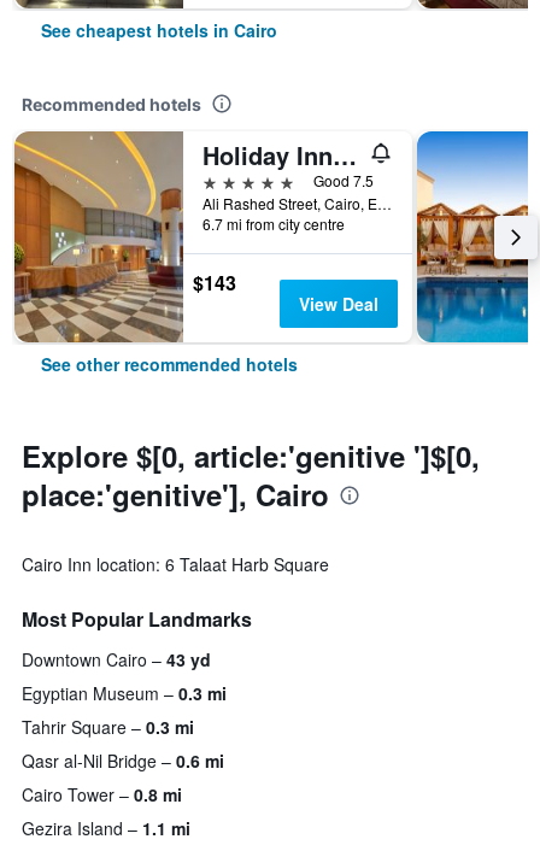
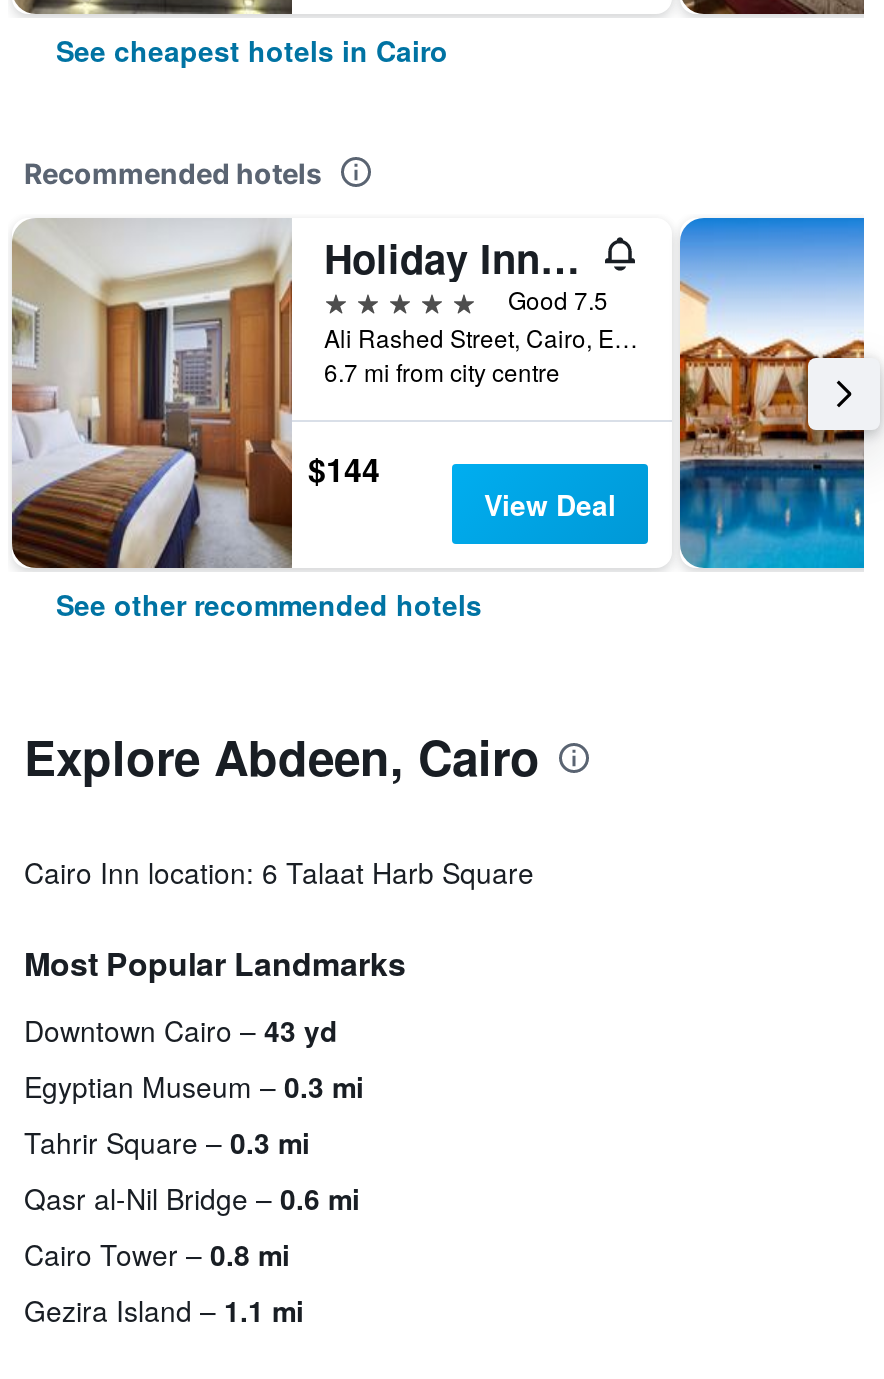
- [image]
- $143
+ [image]
+ $144

- Explore $[0, article:'genitive ']$[0,
- place:'genitive'], Cairo
+ Explore Abdeen, Cairo
